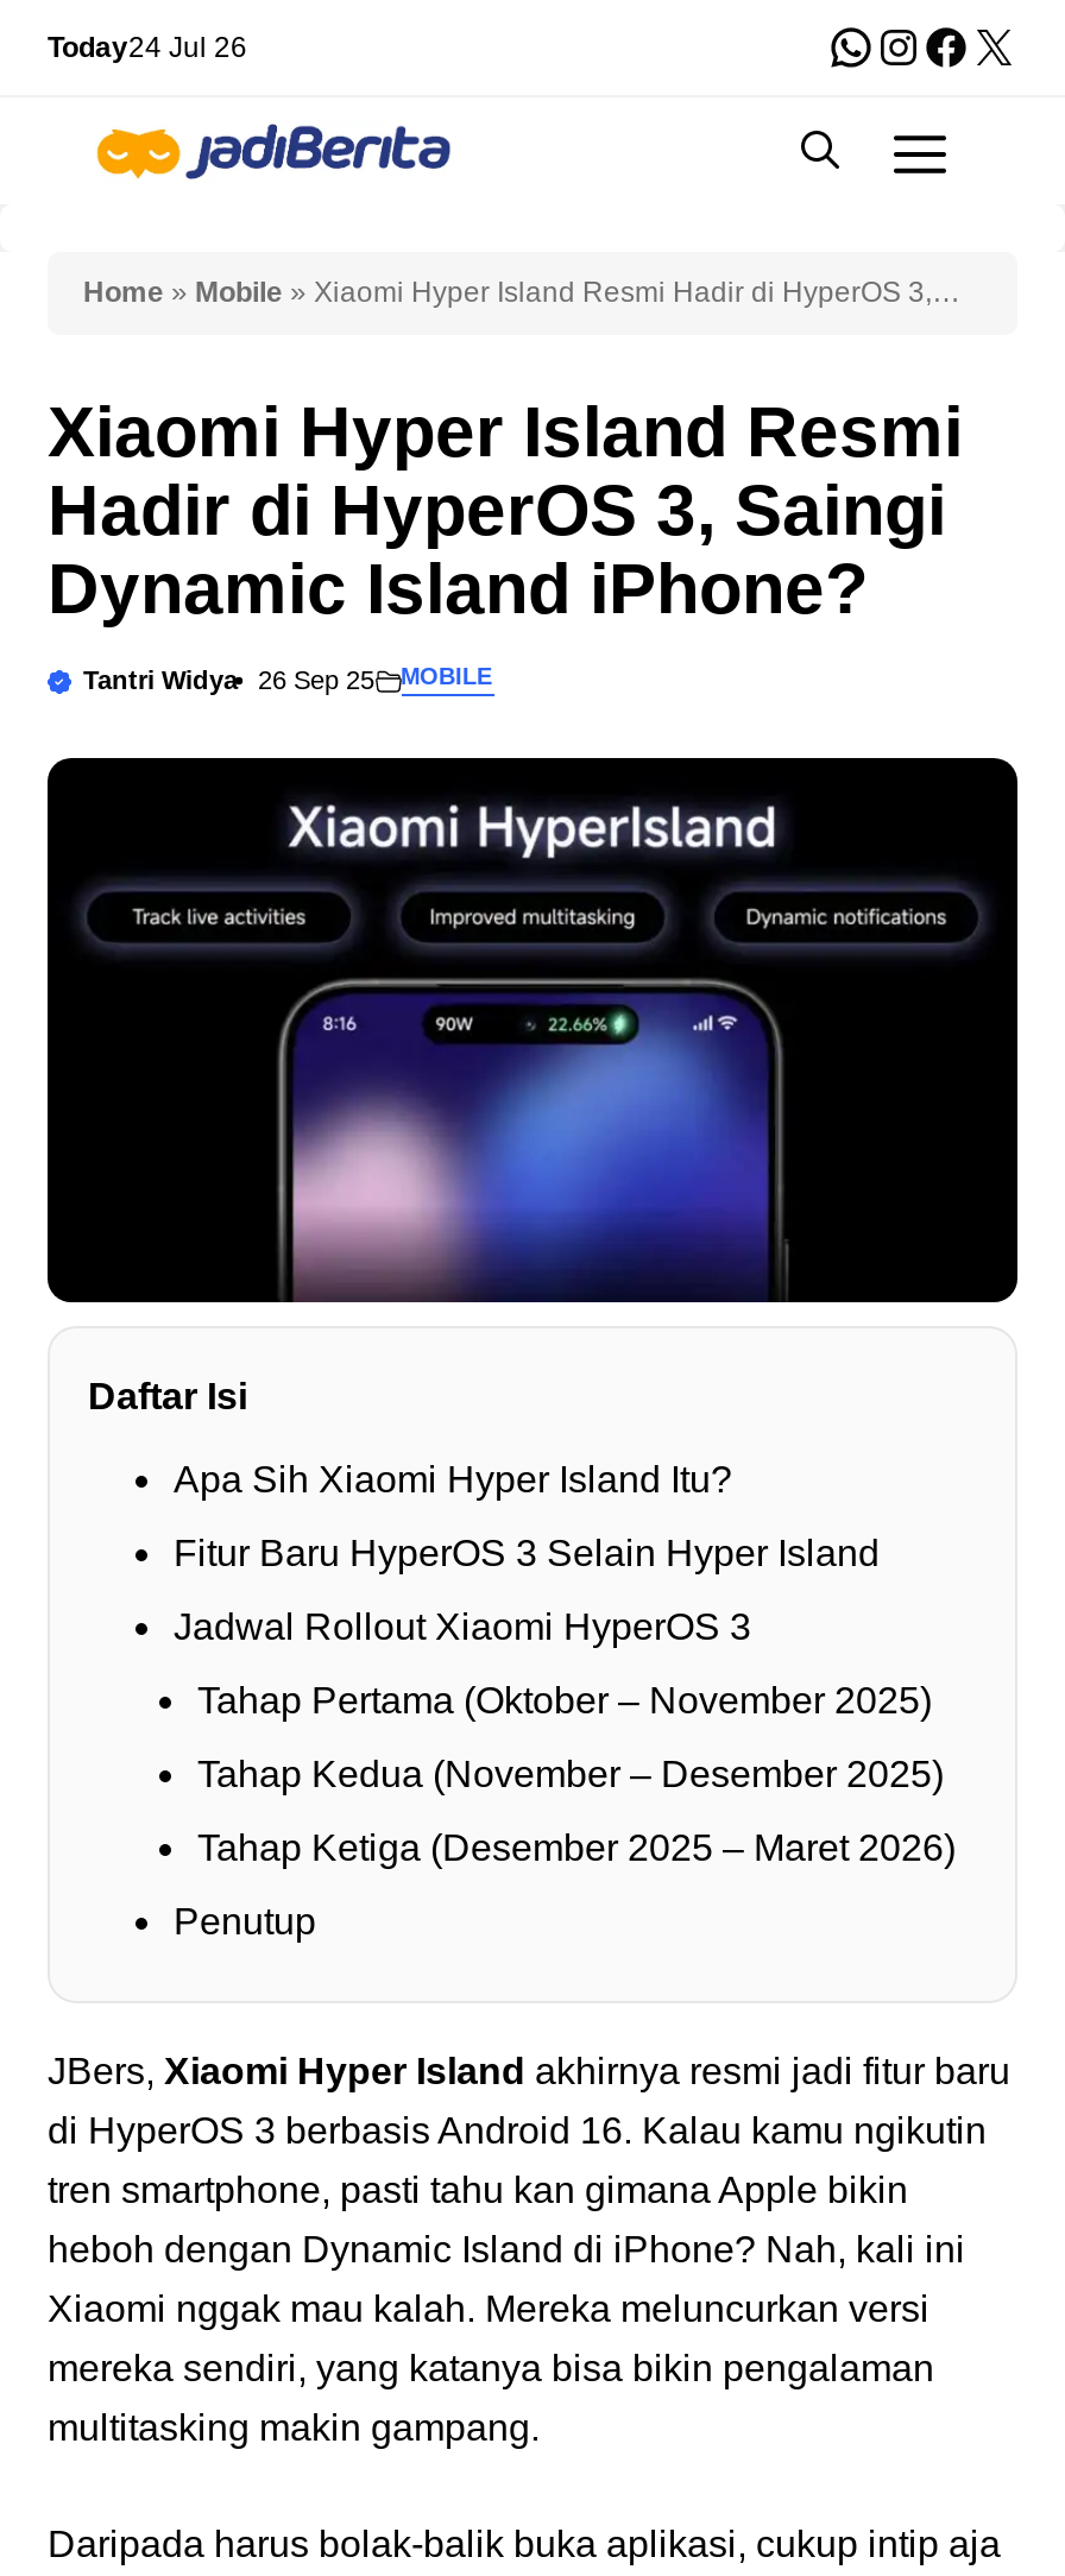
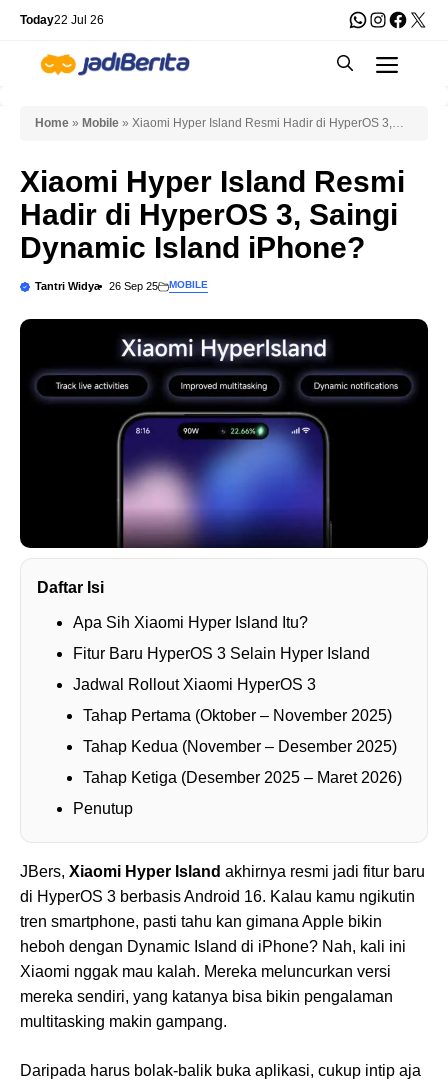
- Today24 Jul 26
+ Today22 Jul 26
